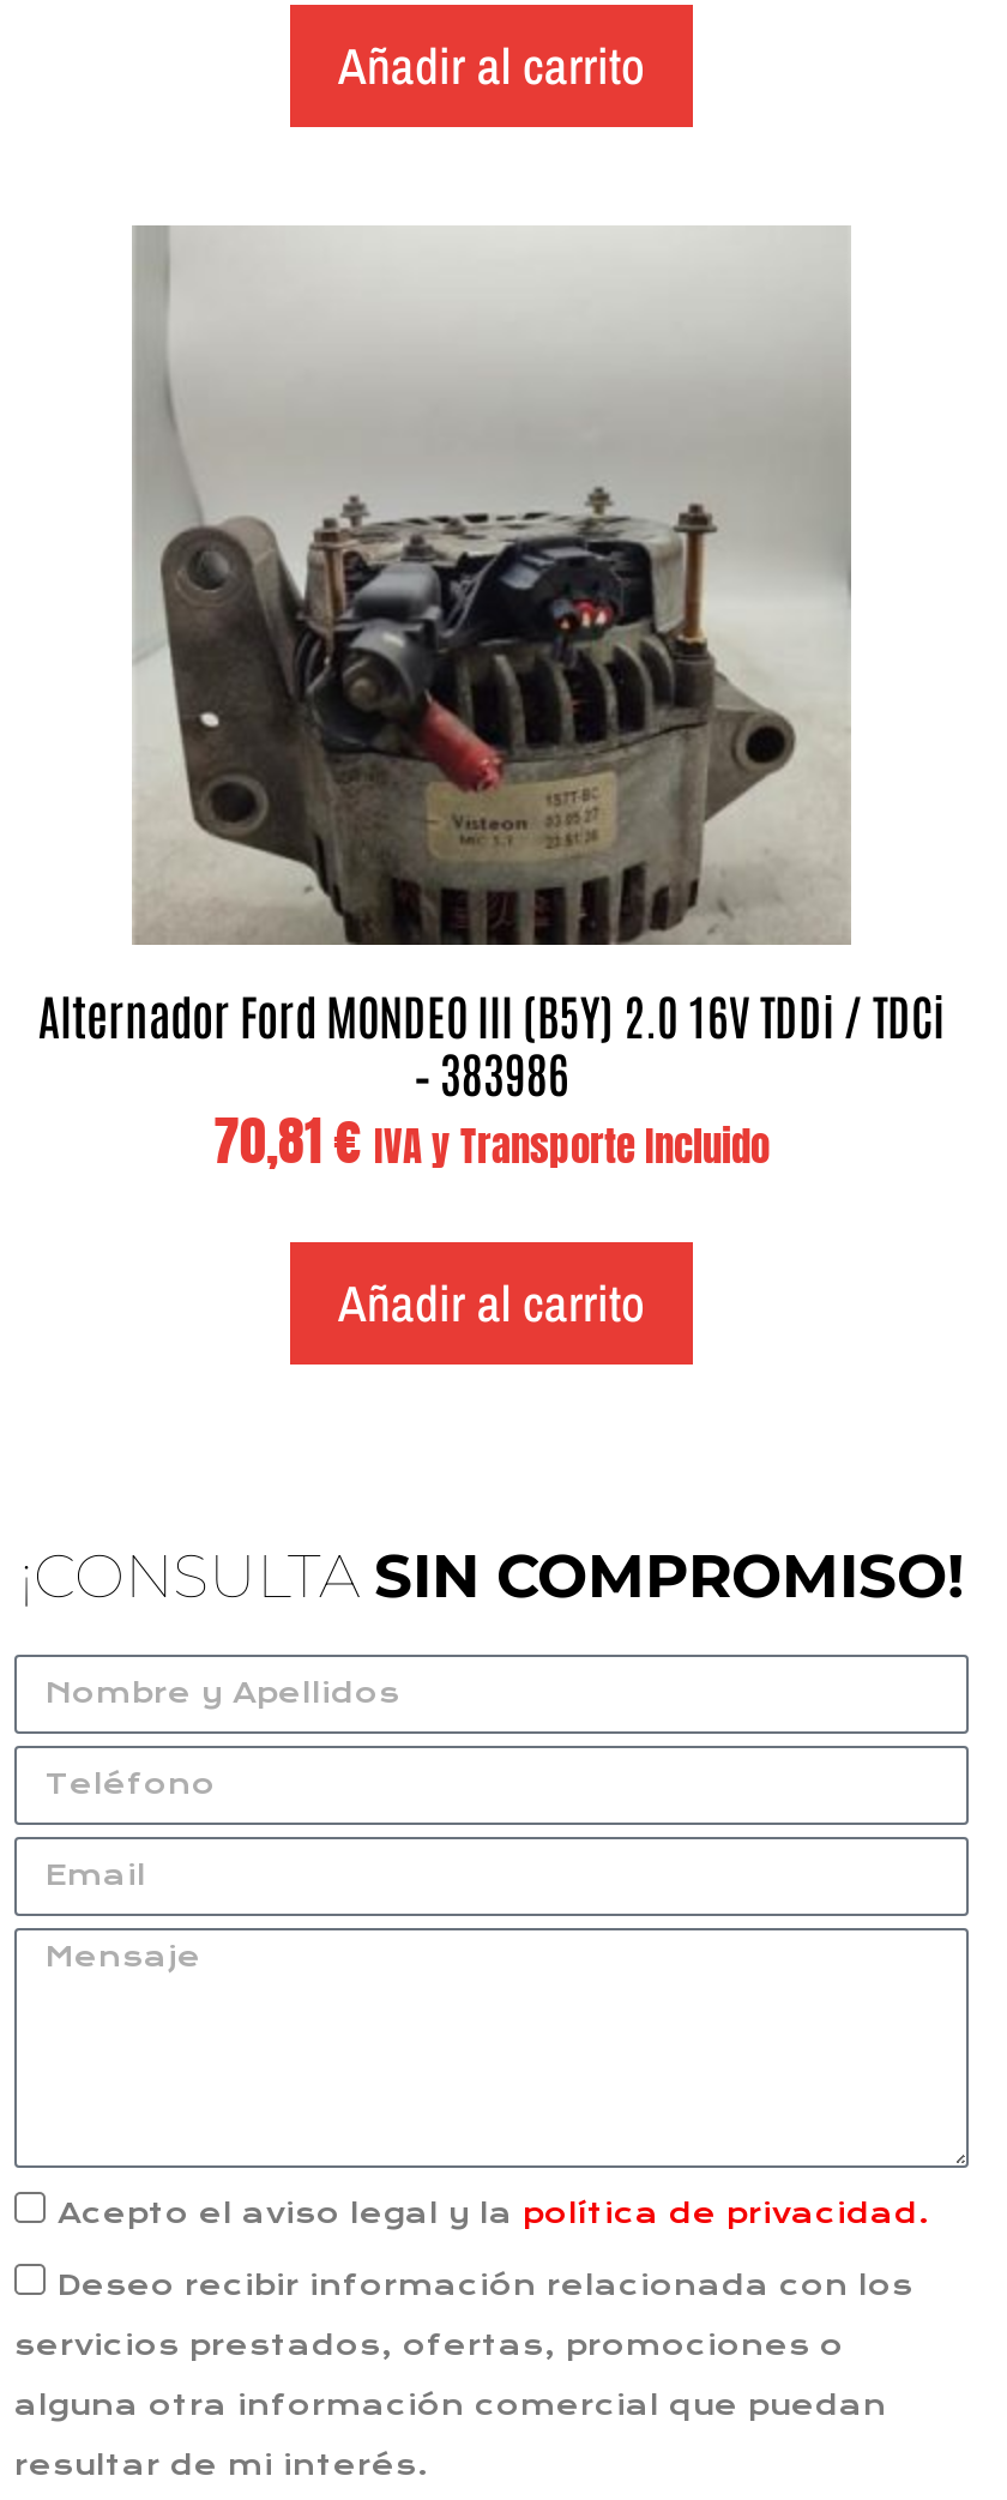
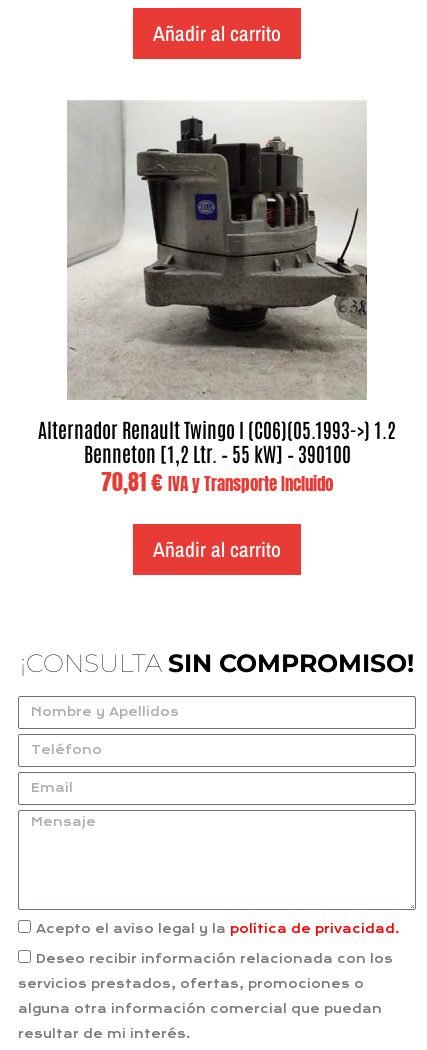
- [image]
- Alternador Ford MONDEO III (B5Y) 2.0 16V TDDi / TDCi
- – 383986
+ [image]
+ Alternador Renault Twingo I (C06)(05.1993->) 1.2
+ Benneton [1,2 Ltr. – 55 kW] – 390100
